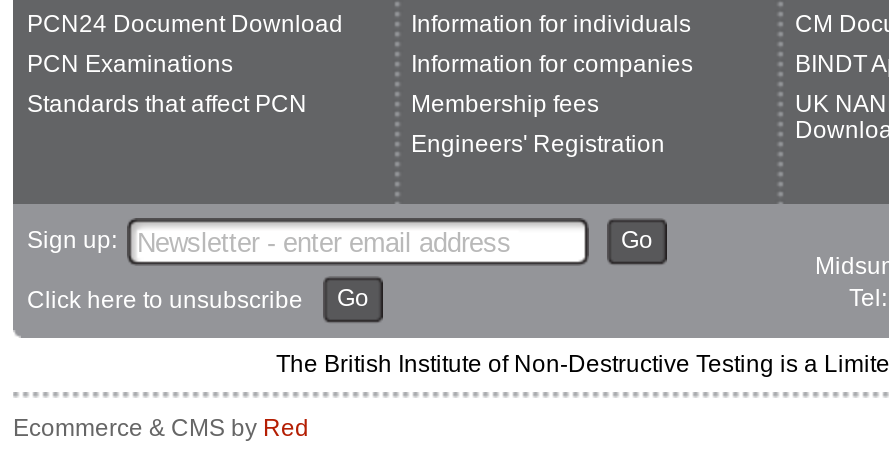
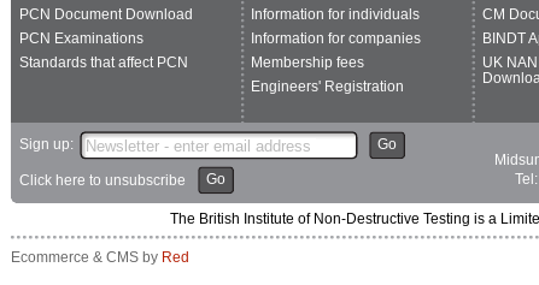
- PCN24 Document Download
+ PCN Document Download
